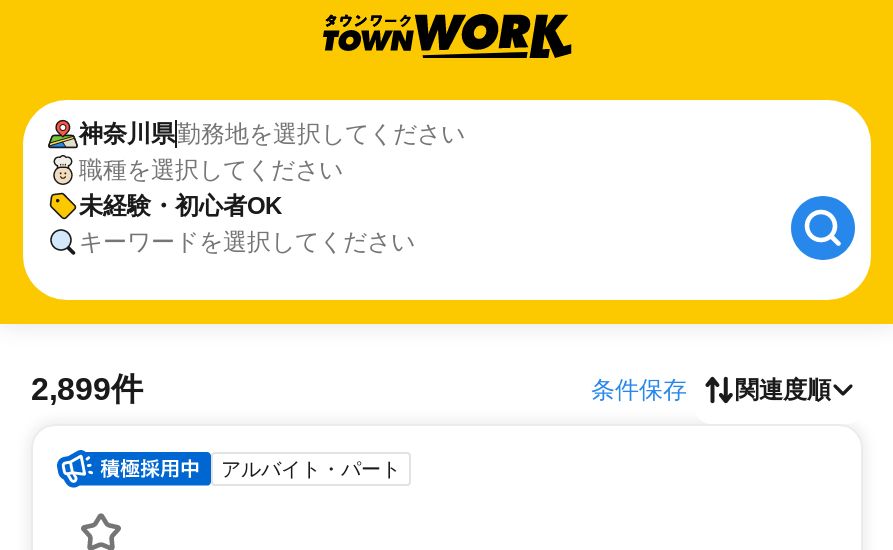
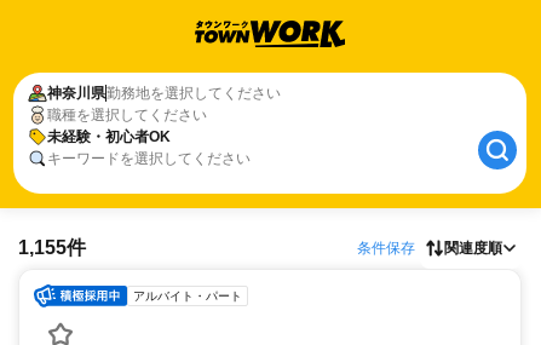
- 2,899件
+ 1,155件
